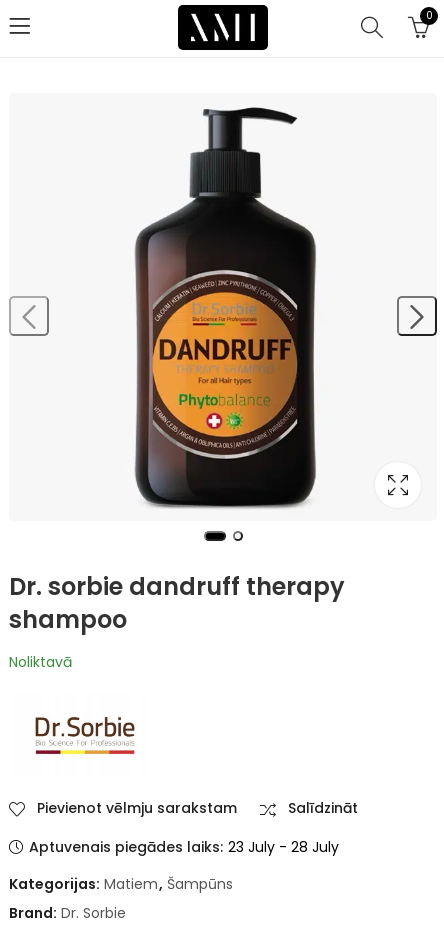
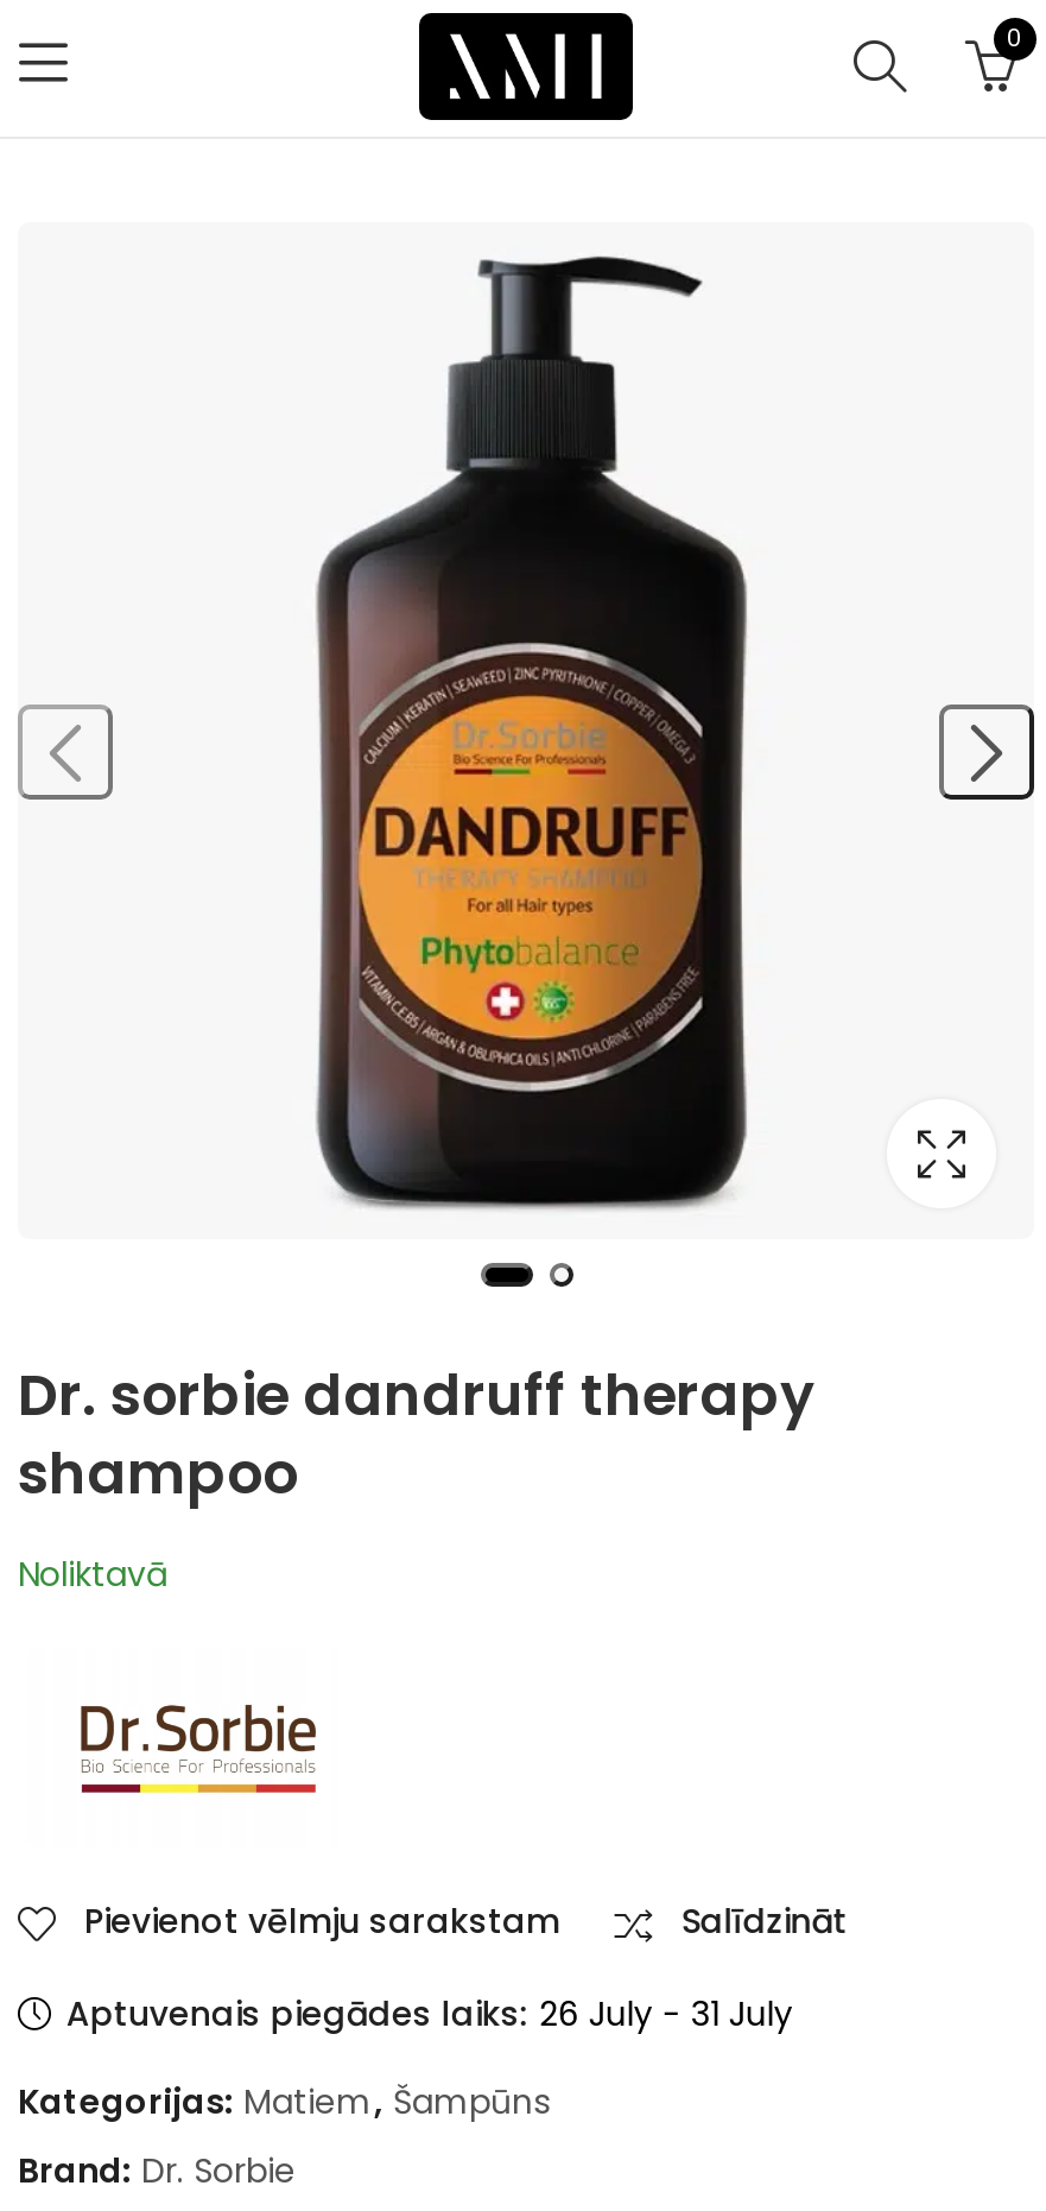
- Aptuvenais piegādes laiks: 23 July - 28 July
+ Aptuvenais piegādes laiks: 26 July - 31 July
